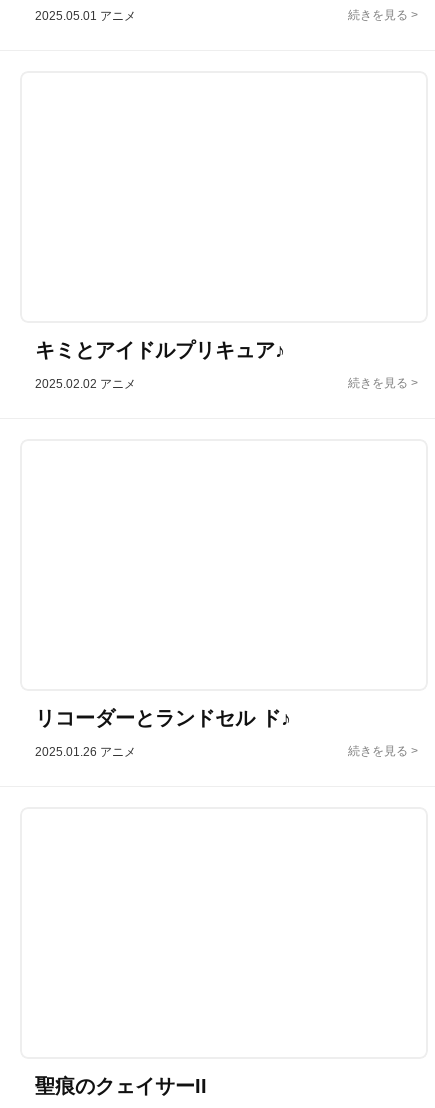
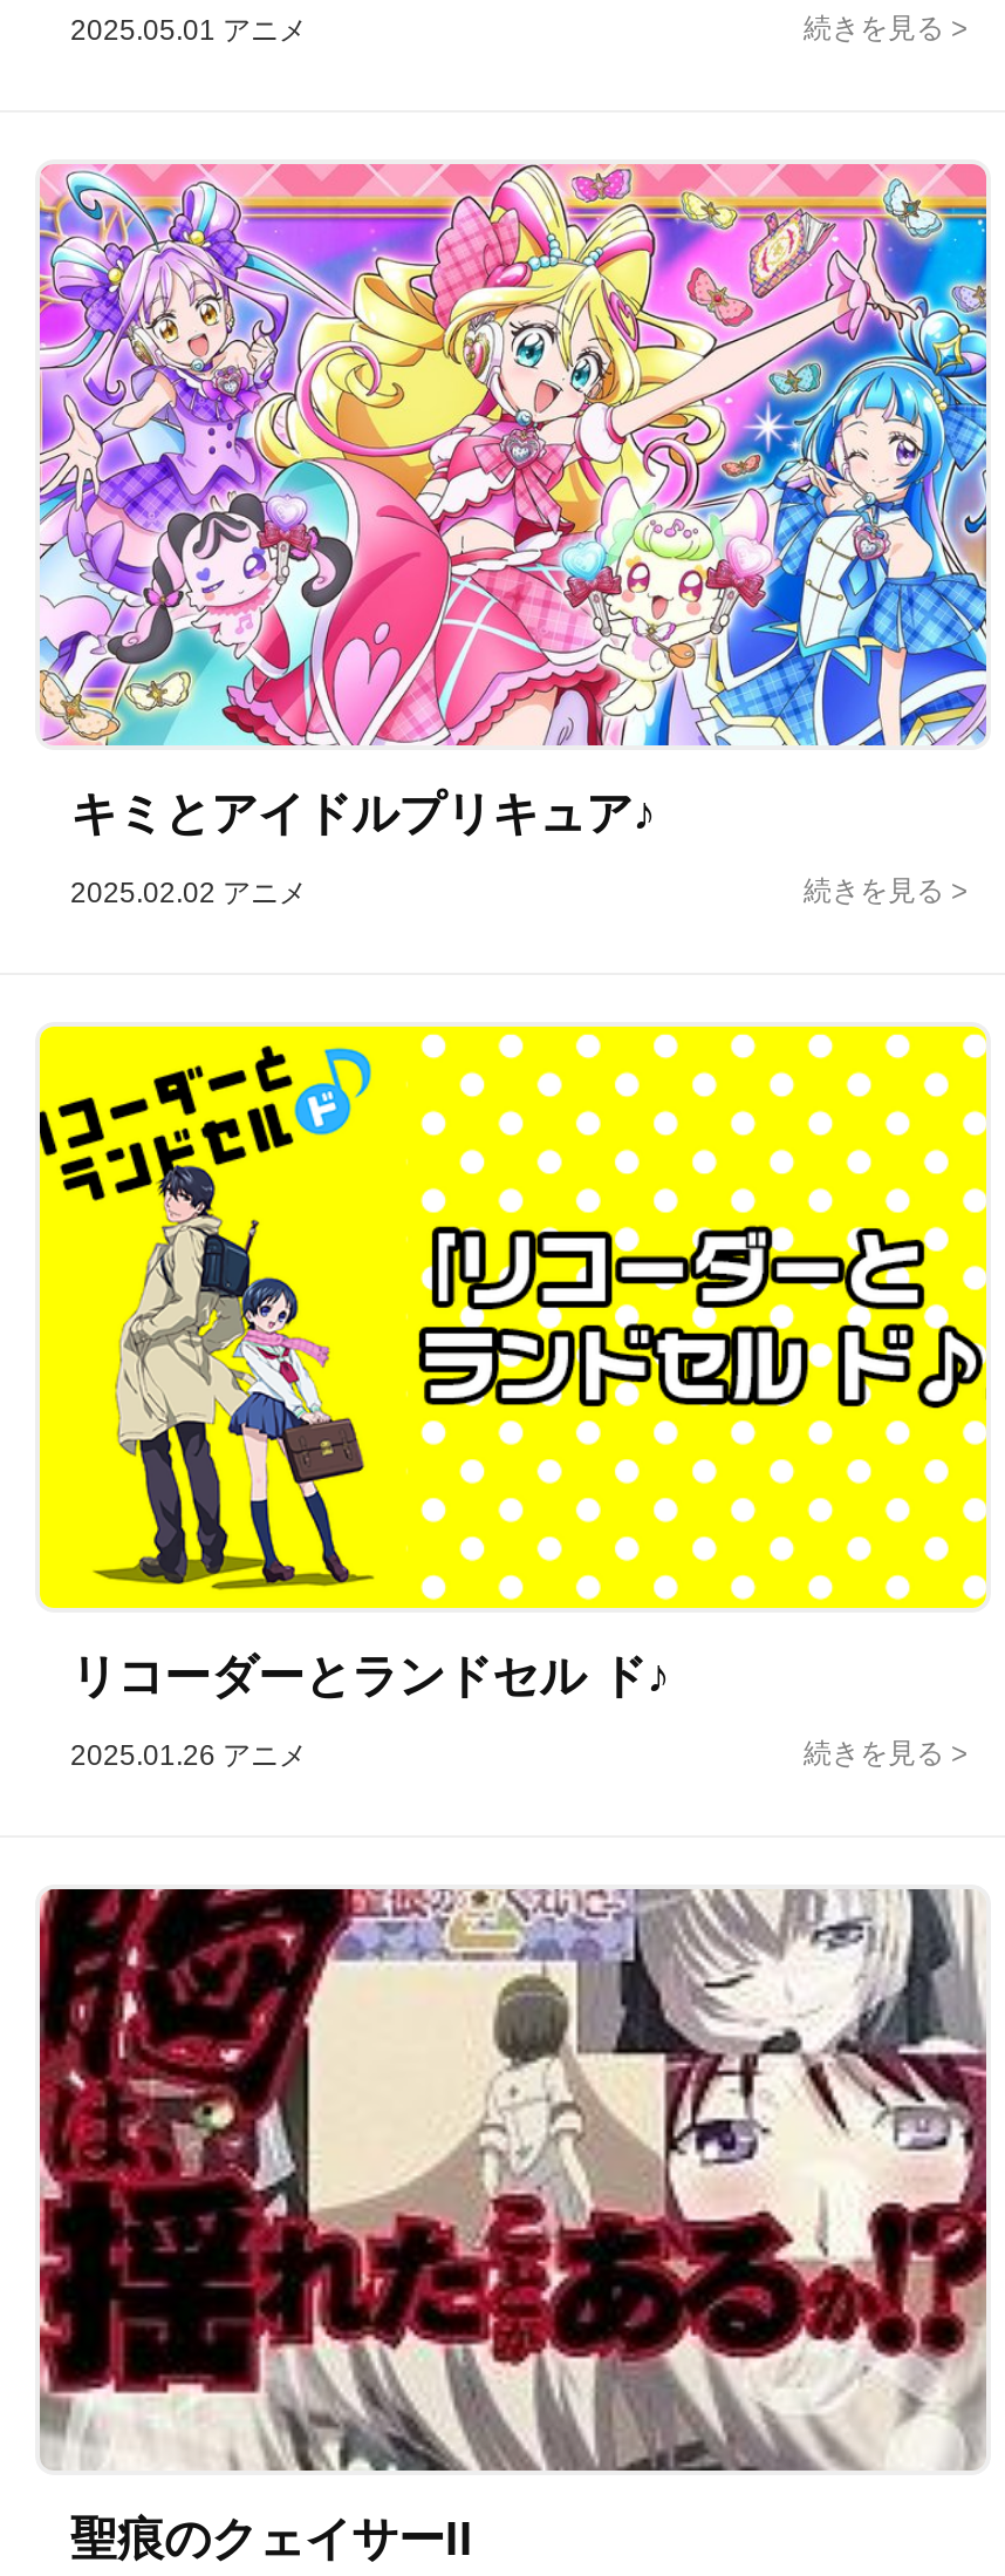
+ [image]

+ [image]

+ [image]
